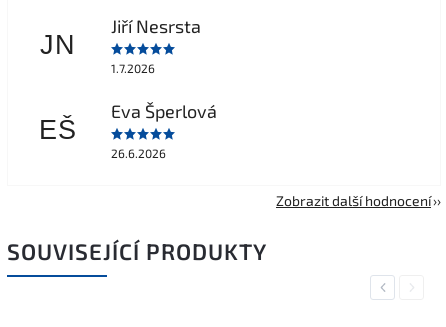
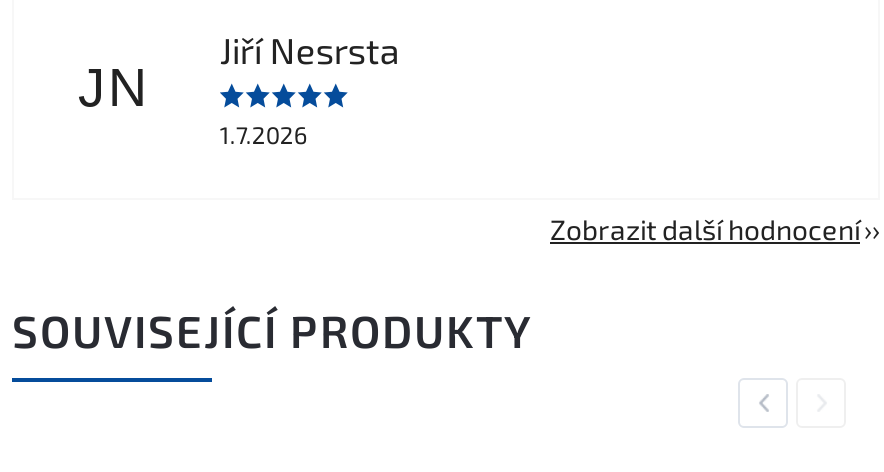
- Eva Šperlová
- 26.6.2026

- EŠ
